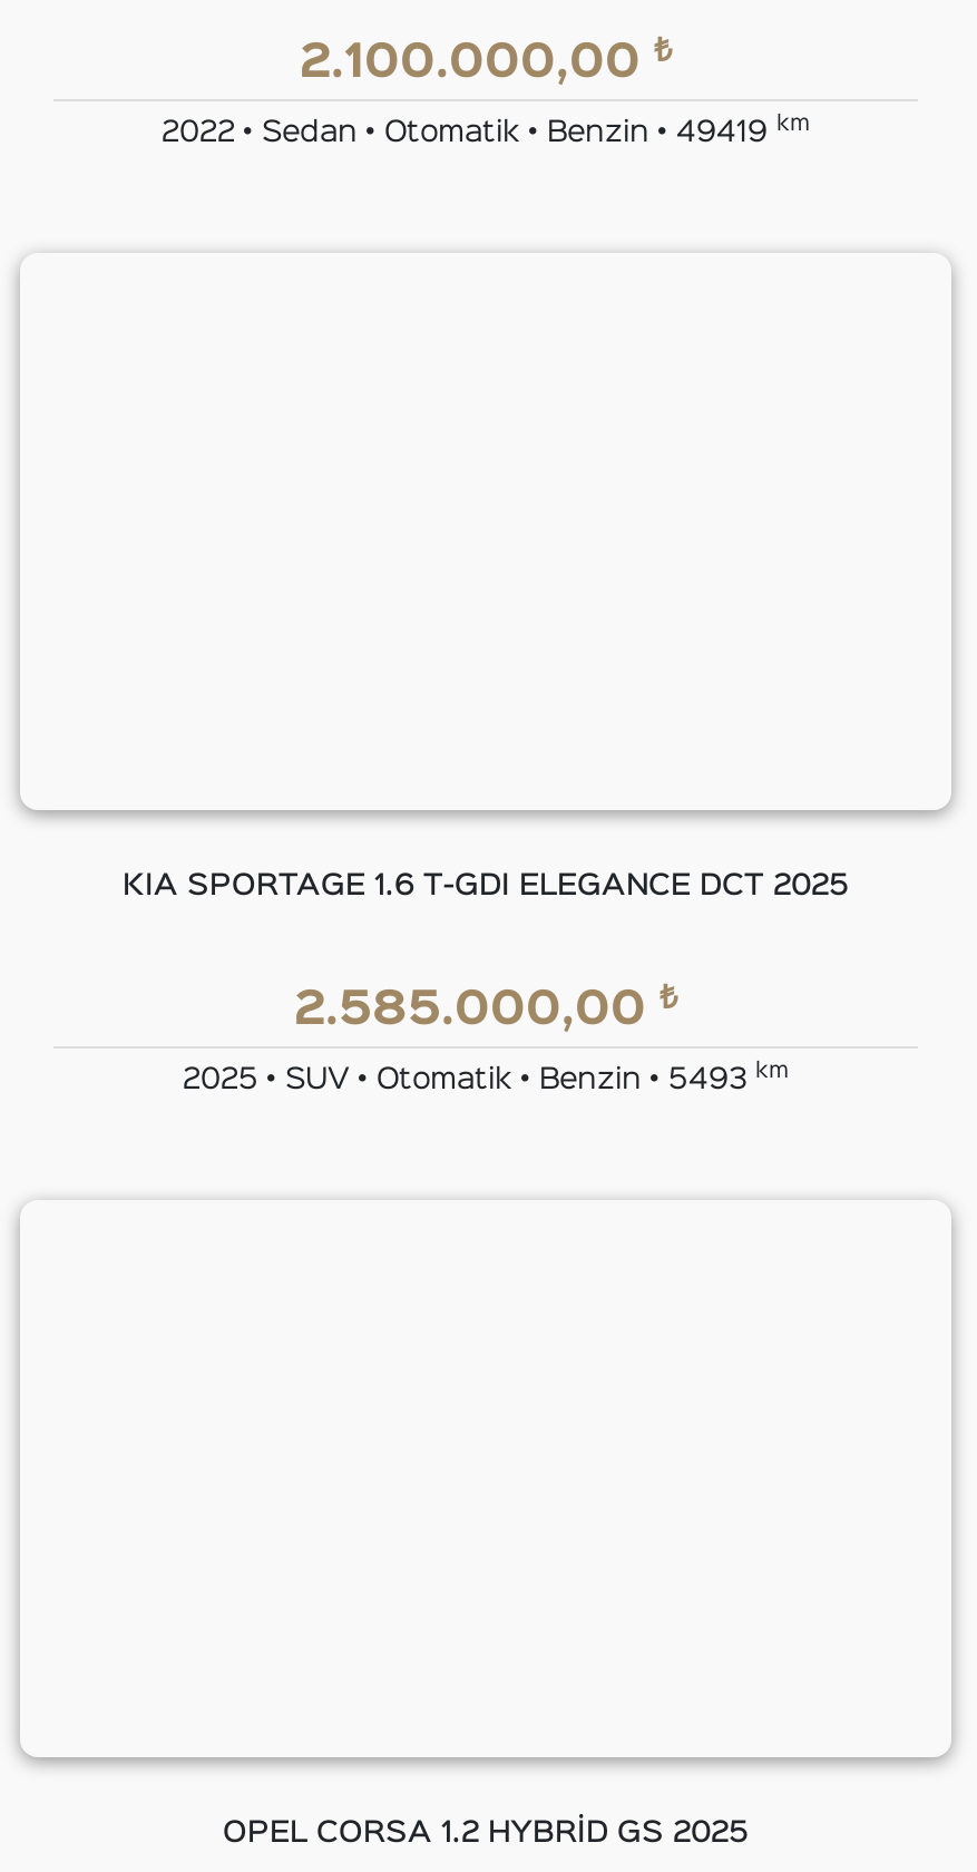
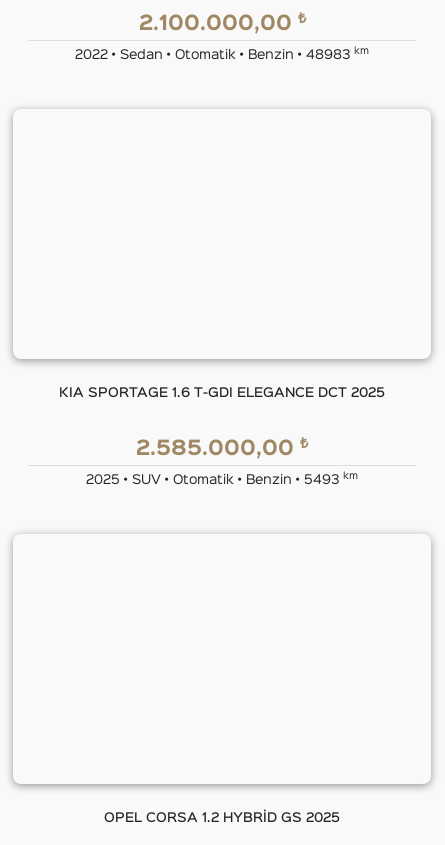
- 2022 • Sedan • Otomatik • Benzin • 49419 km
+ 2022 • Sedan • Otomatik • Benzin • 48983 km
